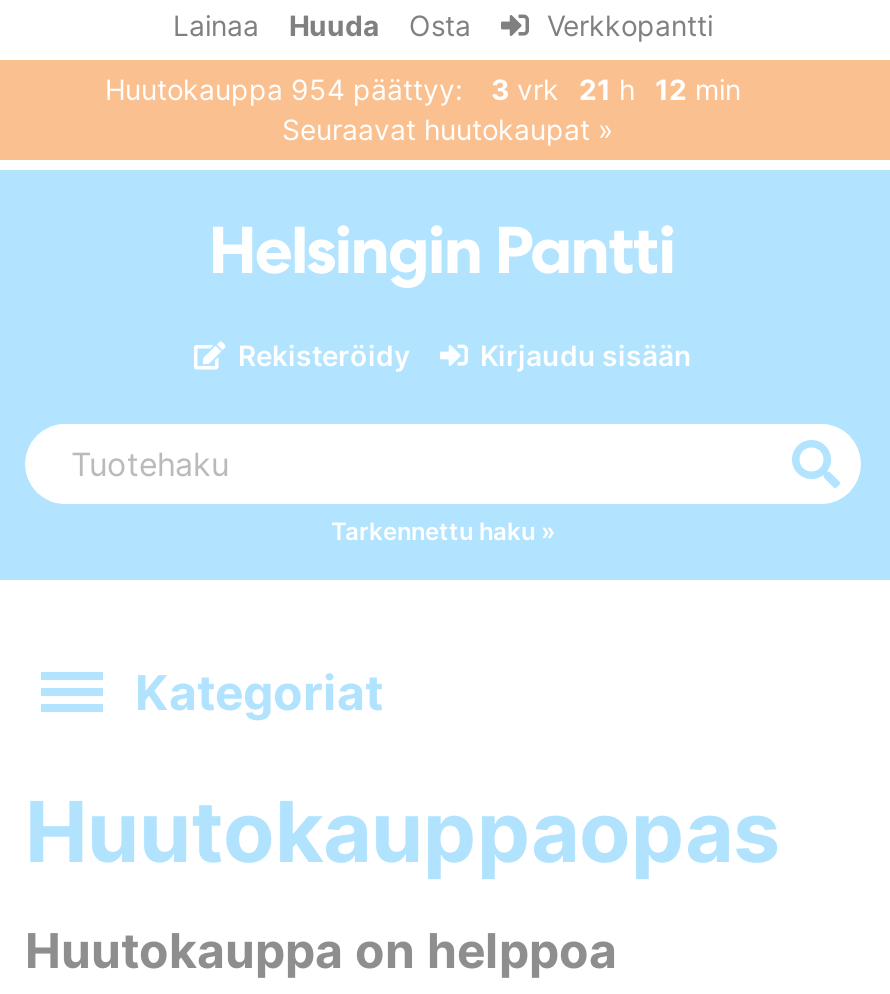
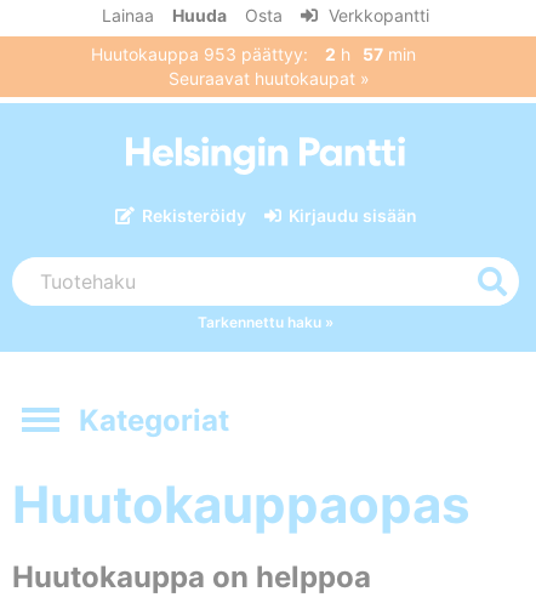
- Huutokauppa 954 päättyy: 3 vrk 21 h 12 min
+ Huutokauppa 953 päättyy: 2 h 57 min
